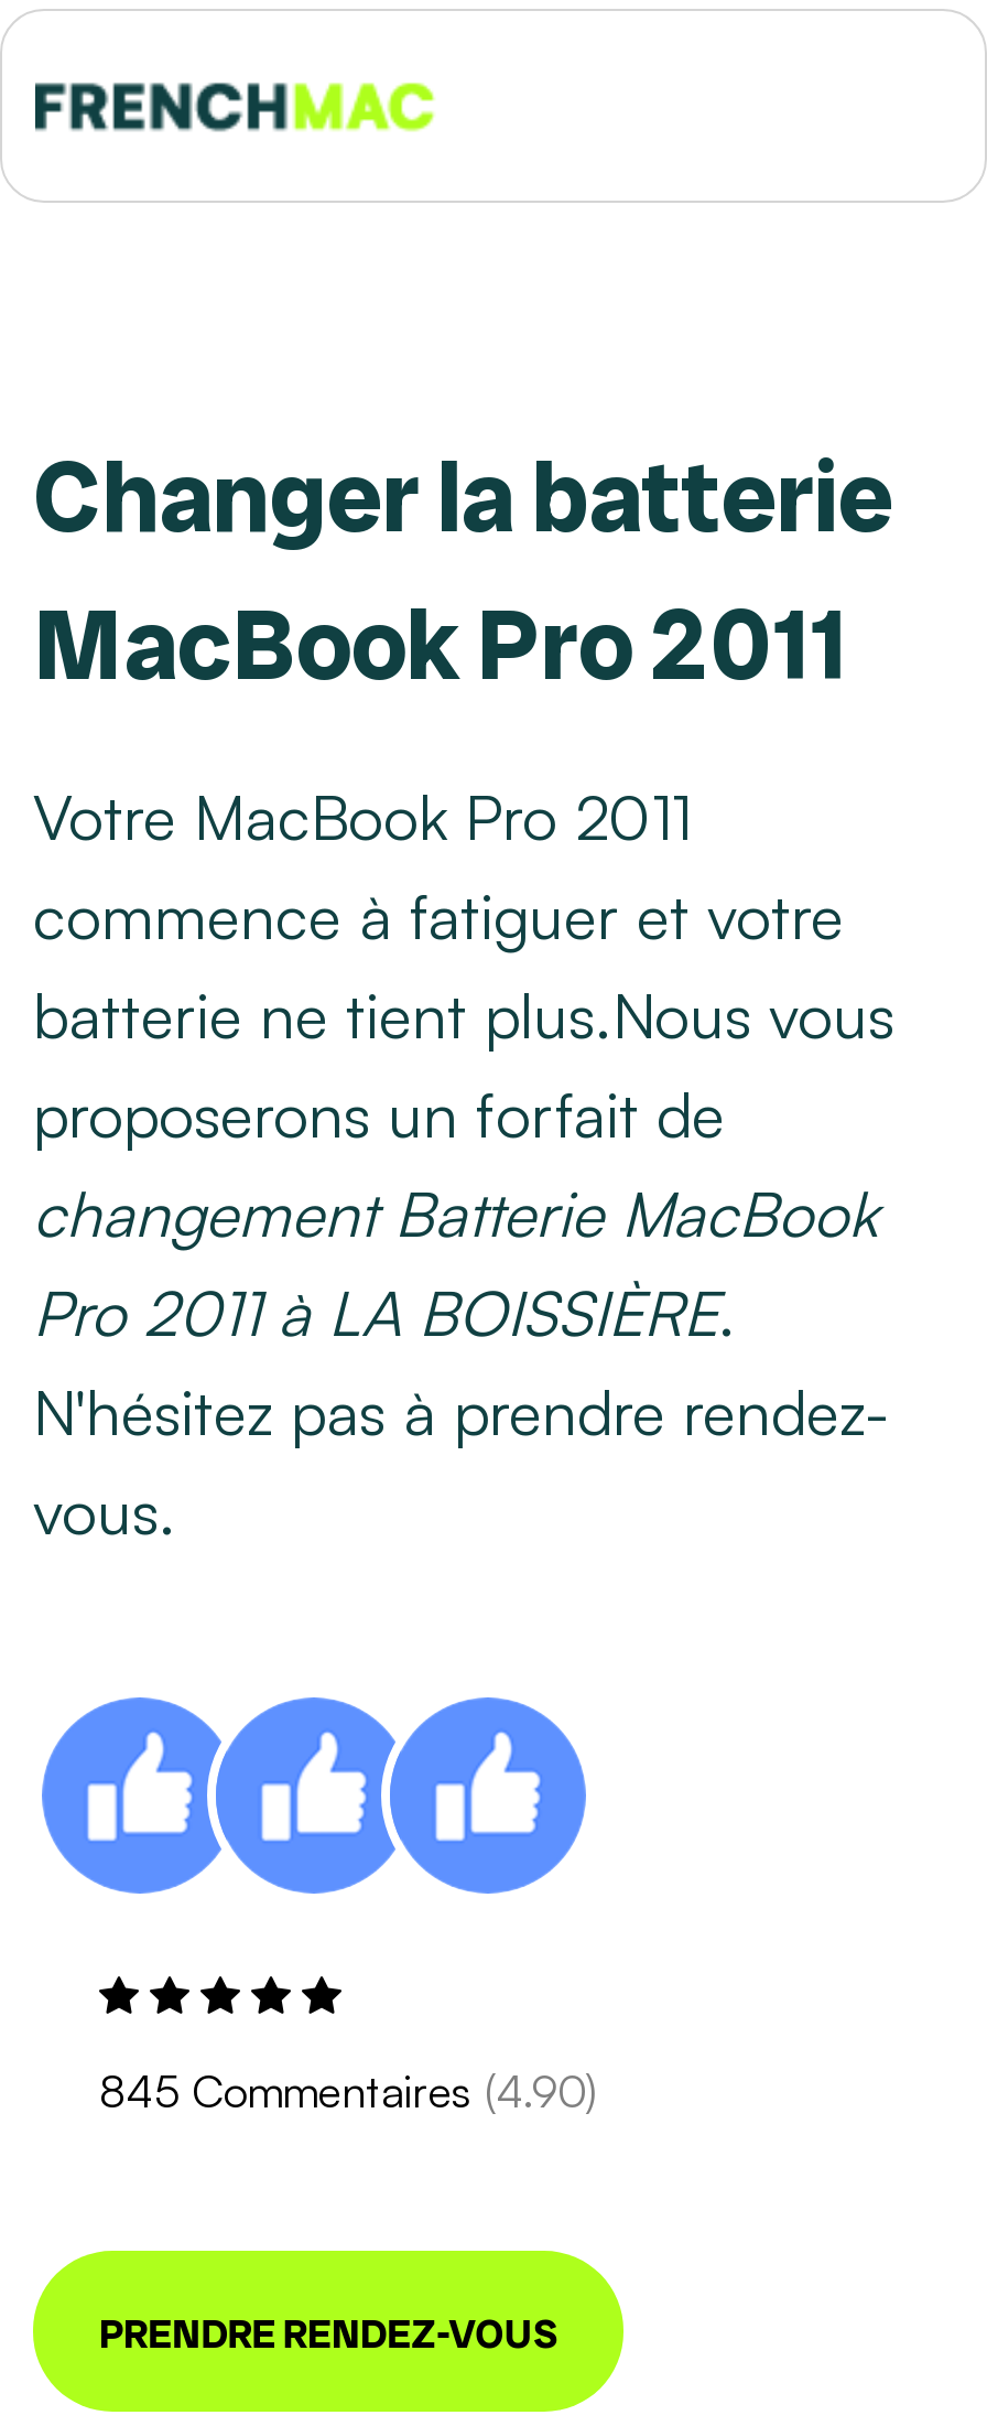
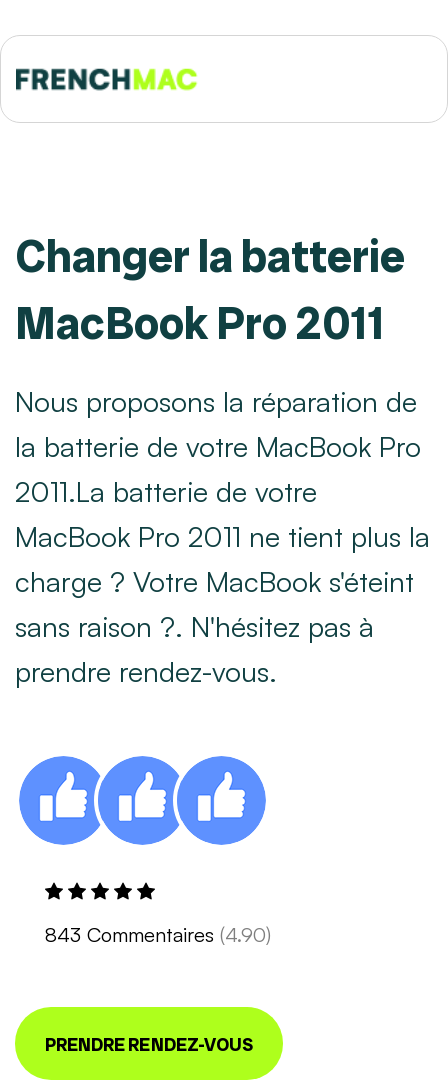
- Votre MacBook Pro 2011
- commence à fatiguer et votre
- batterie ne tient plus.Nous vous
- proposerons un forfait de
- changement Batterie MacBook
- Pro 2011 à LA BOISSIÈRE.
- N'hésitez pas à prendre rendez-
- vous.
+ Nous proposons la réparation de
+ la batterie de votre MacBook Pro
+ 2011.La batterie de votre
+ MacBook Pro 2011 ne tient plus la
+ charge ? Votre MacBook s'éteint
+ sans raison ?. N'hésitez pas à
+ prendre rendez-vous.

- 845 Commentaires (4.90)
+ 843 Commentaires (4.90)
